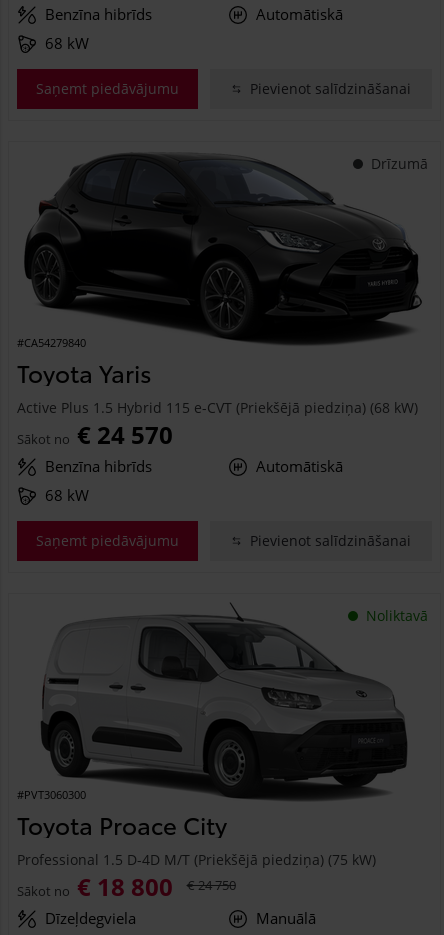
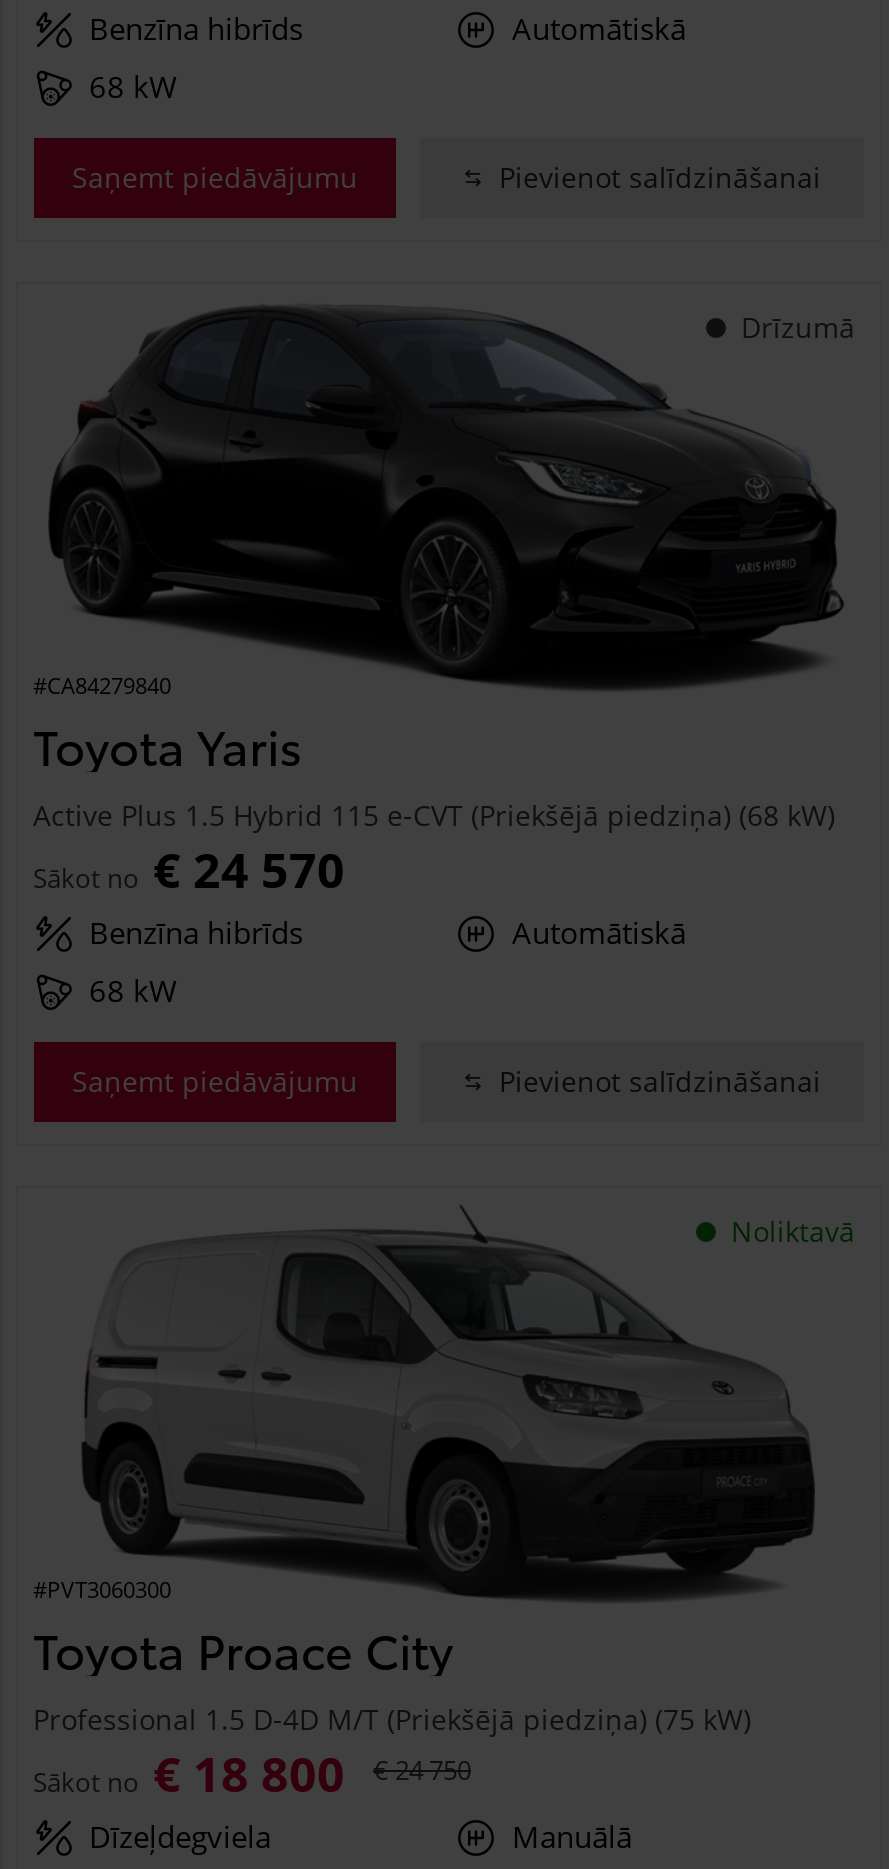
- #CA54279840
+ #CA84279840
